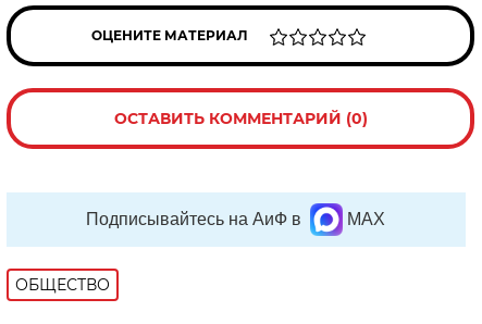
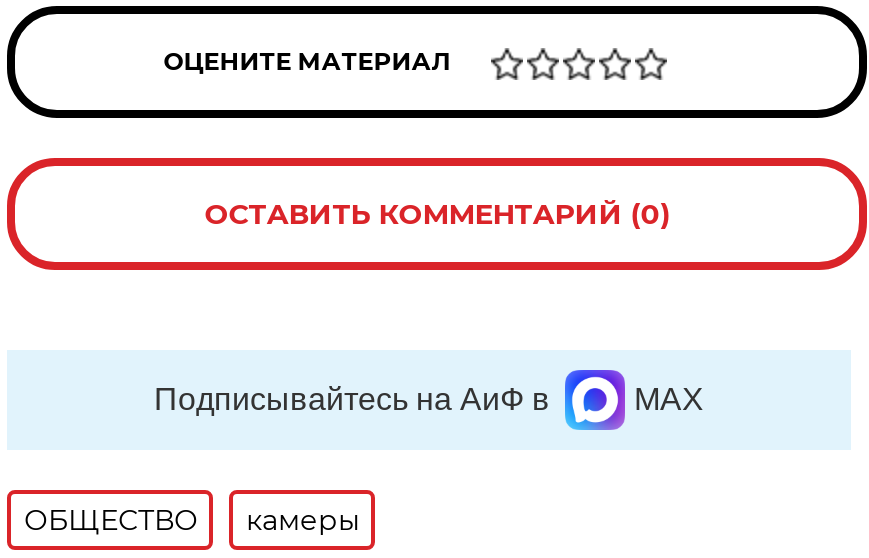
+ камеры
